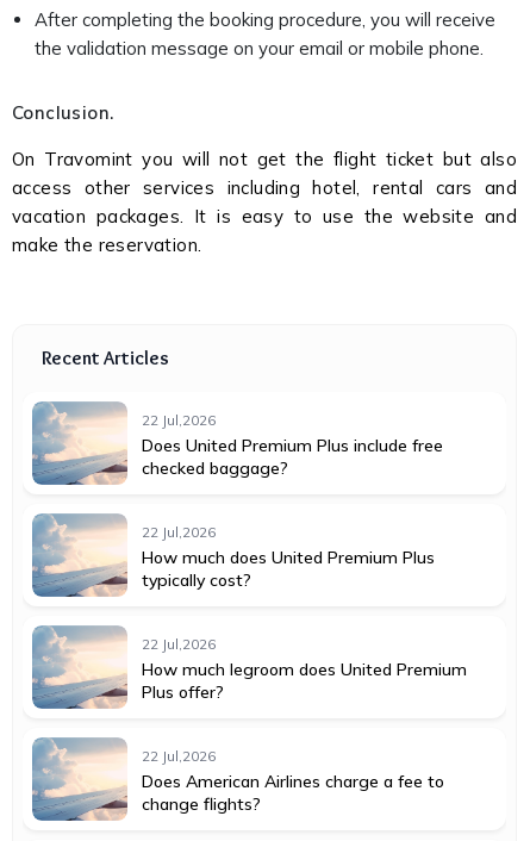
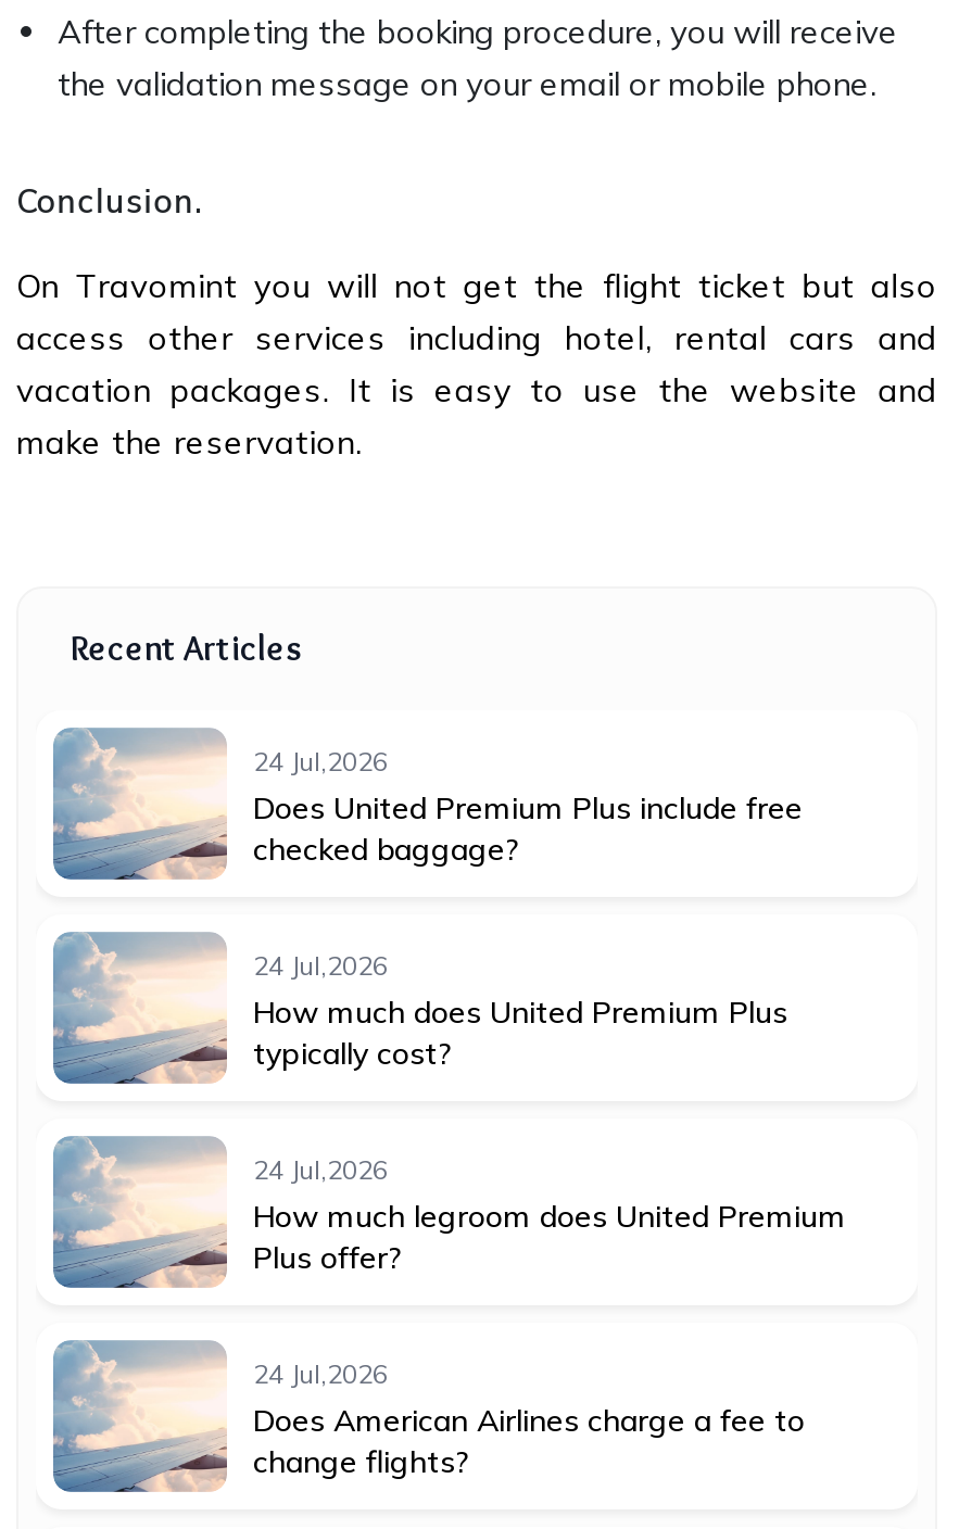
- 22 Jul,2026
+ 24 Jul,2026

- 22 Jul,2026
+ 24 Jul,2026

- 22 Jul,2026
+ 24 Jul,2026

- 22 Jul,2026
+ 24 Jul,2026
